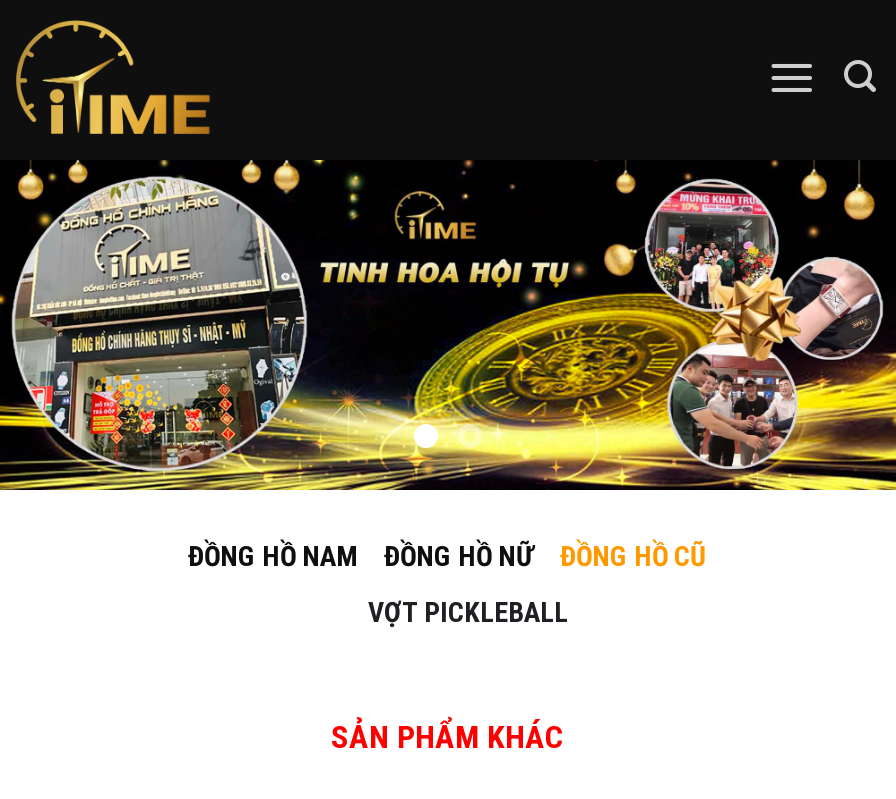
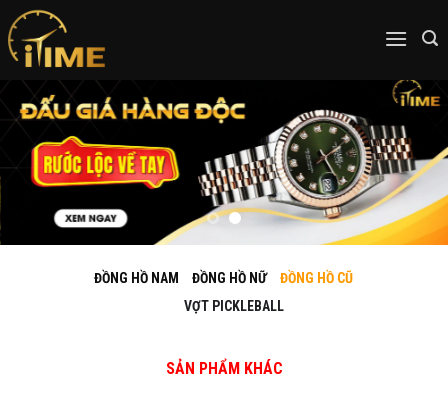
- [image]
+ [image]
